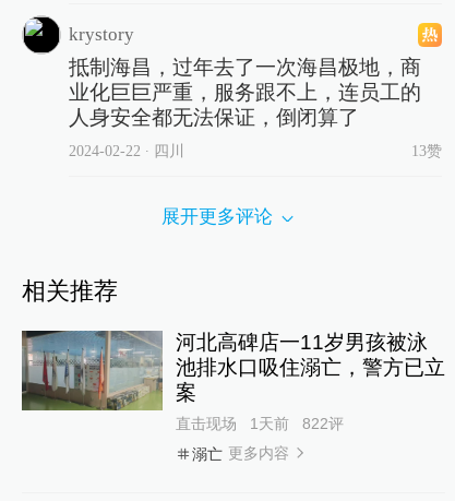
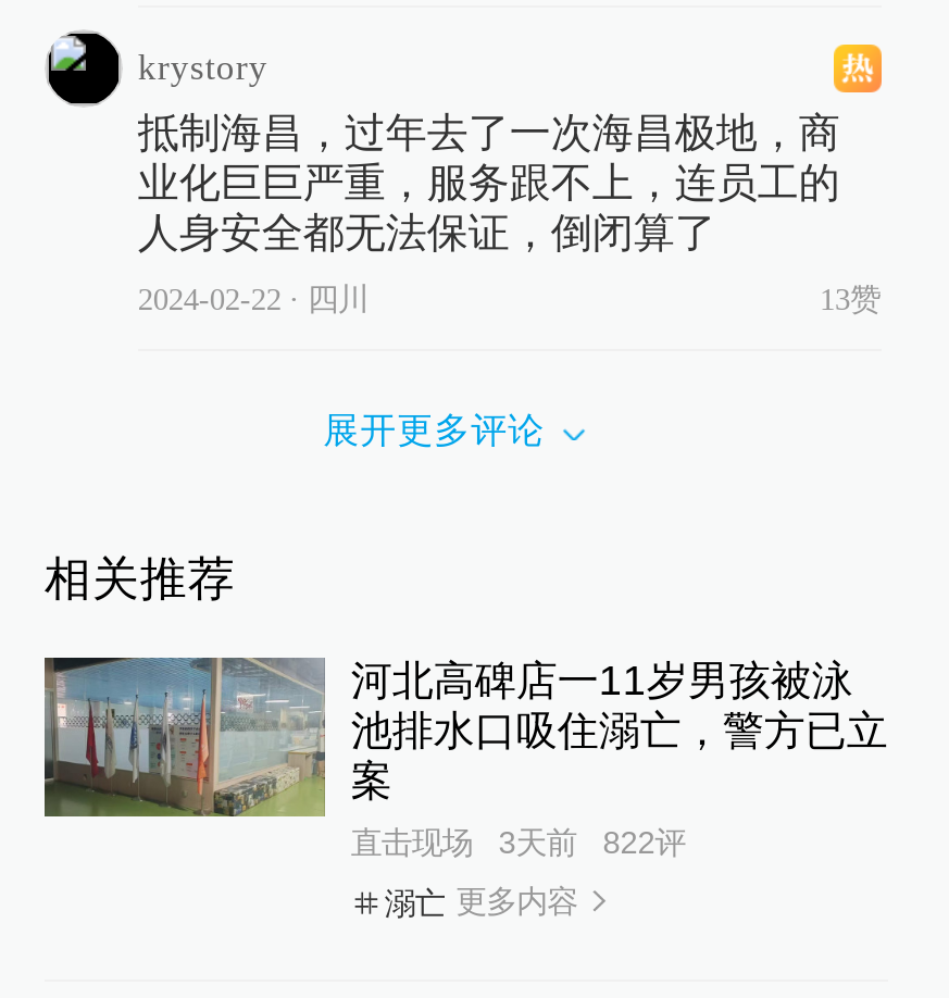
- 直击现场 1天前 822评
+ 直击现场 3天前 822评
